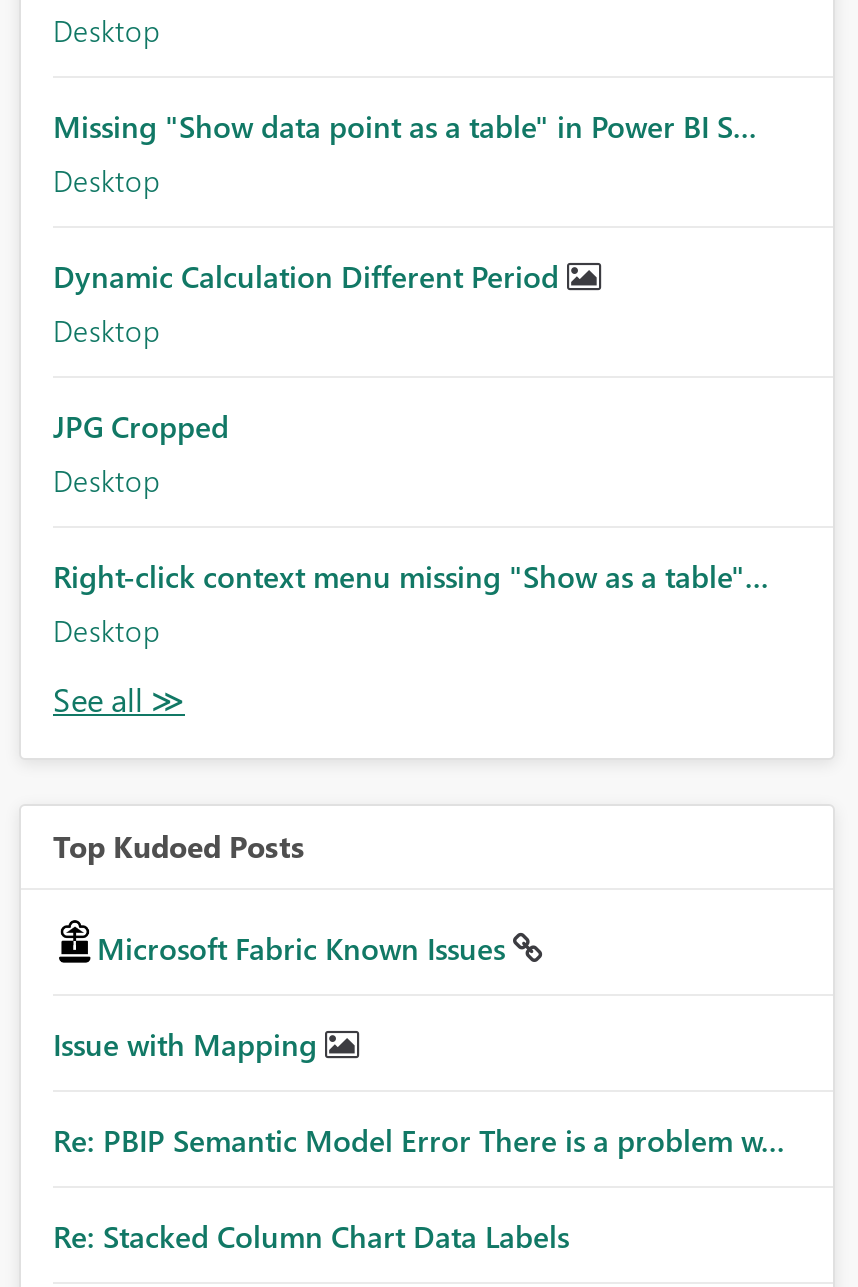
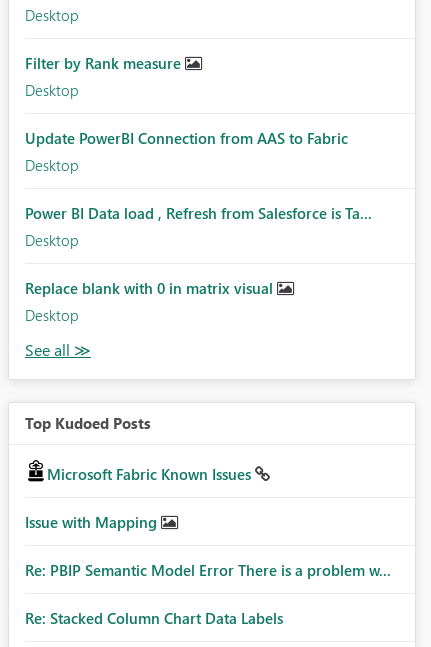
- Missing "Show data point as a table" in Power BI S...
+ Filter by Rank measure

- Dynamic Calculation Different Period
+ Update PowerBI Connection from AAS to Fabric

- JPG Cropped
+ Power BI Data load , Refresh from Salesforce is Ta...

- Right-click context menu missing "Show as a table"...
+ Replace blank with 0 in matrix visual
